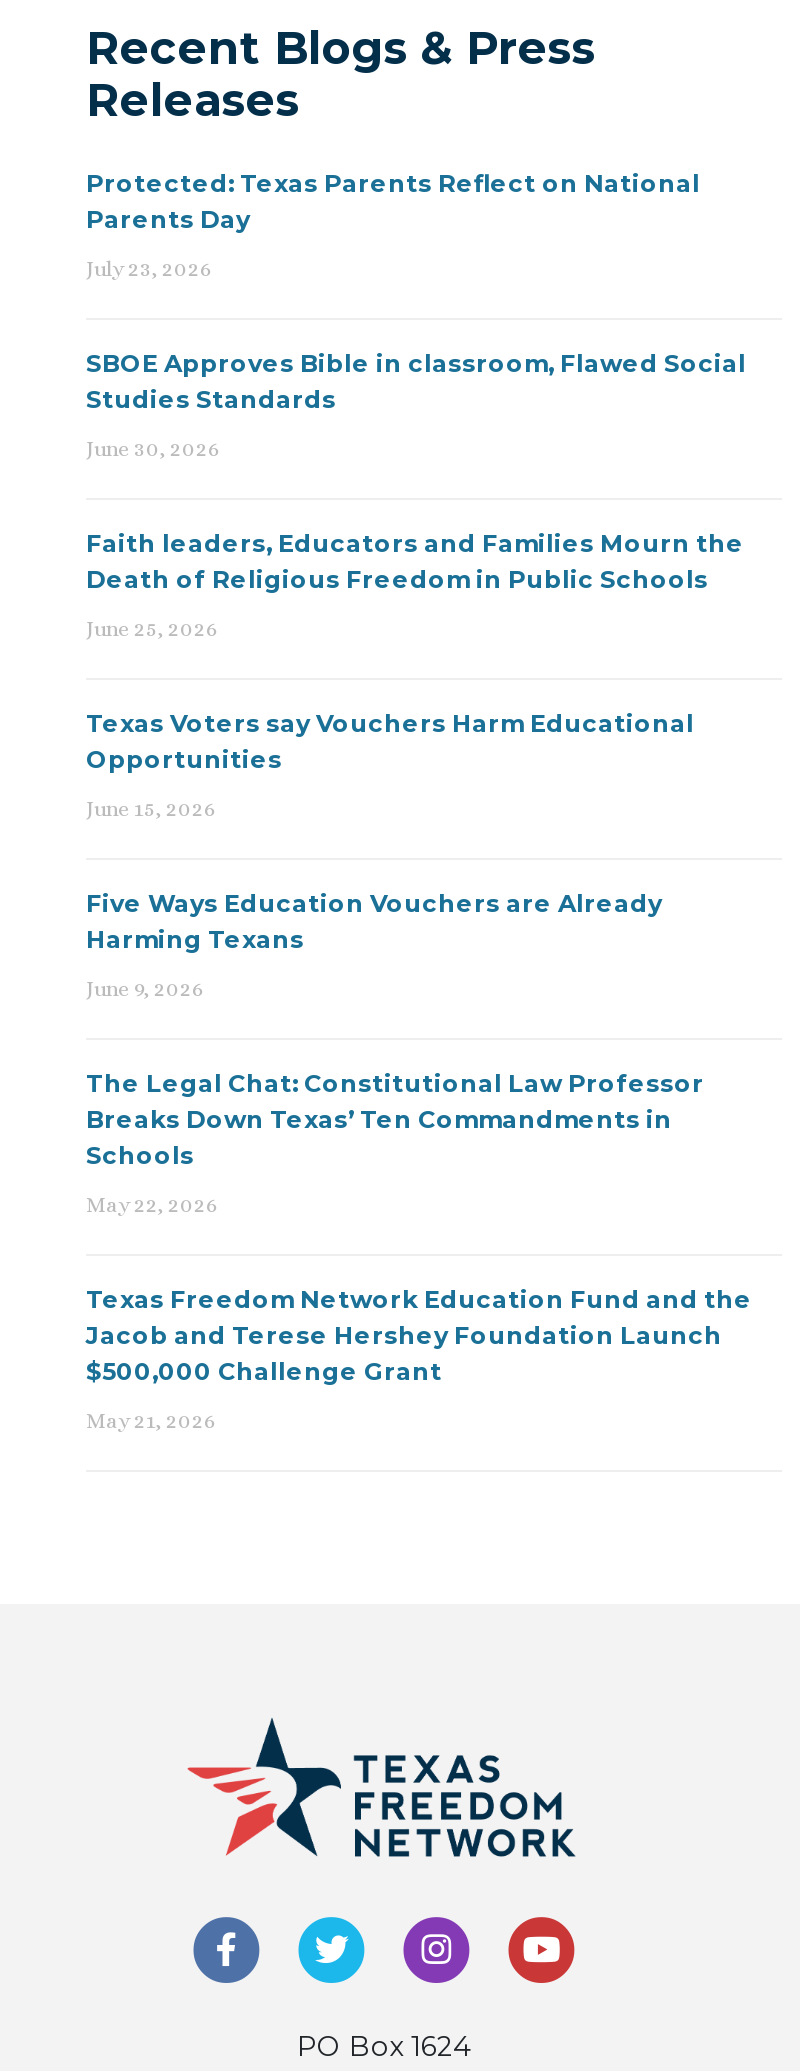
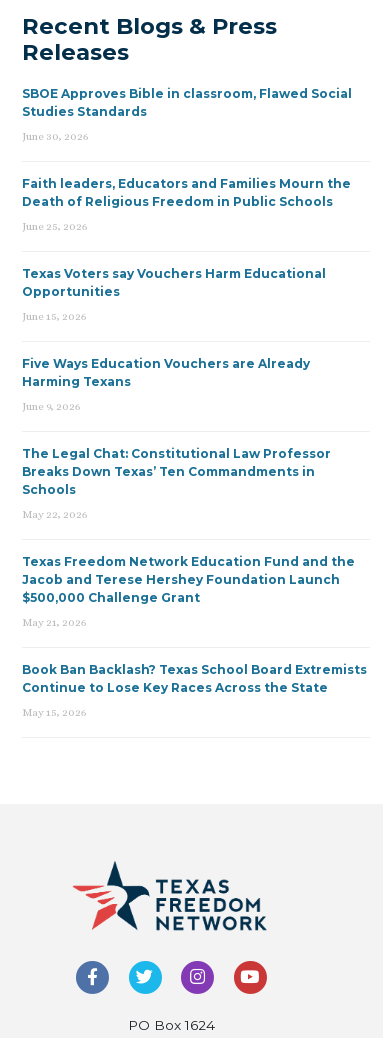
- Protected: Texas Parents Reflect on National
- Parents Day
- July 23, 2026

moved up: SBOE Approves Bible in classroom, Flawed Social | Studies Standards | June 30, 2026 | ... | $500,000 Challenge Grant | May 21, 2026

+ Book Ban Backlash? Texas School Board Extremists
+ Continue to Lose Key Races Across the State
+ May 15, 2026
